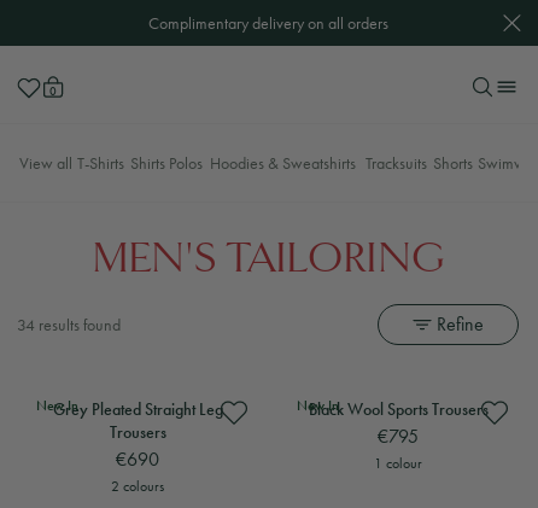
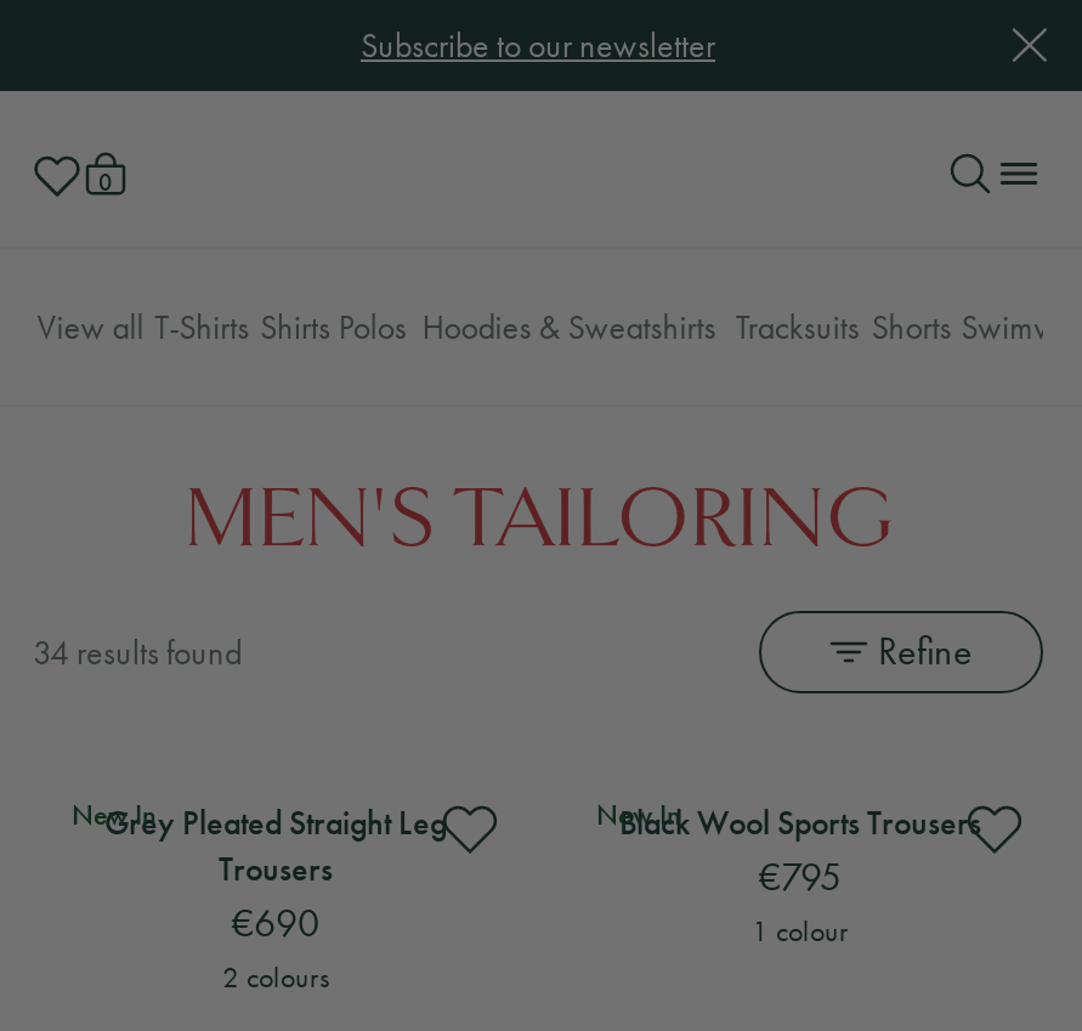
- Complimentary delivery on all orders
+ Subscribe to our newsletter
